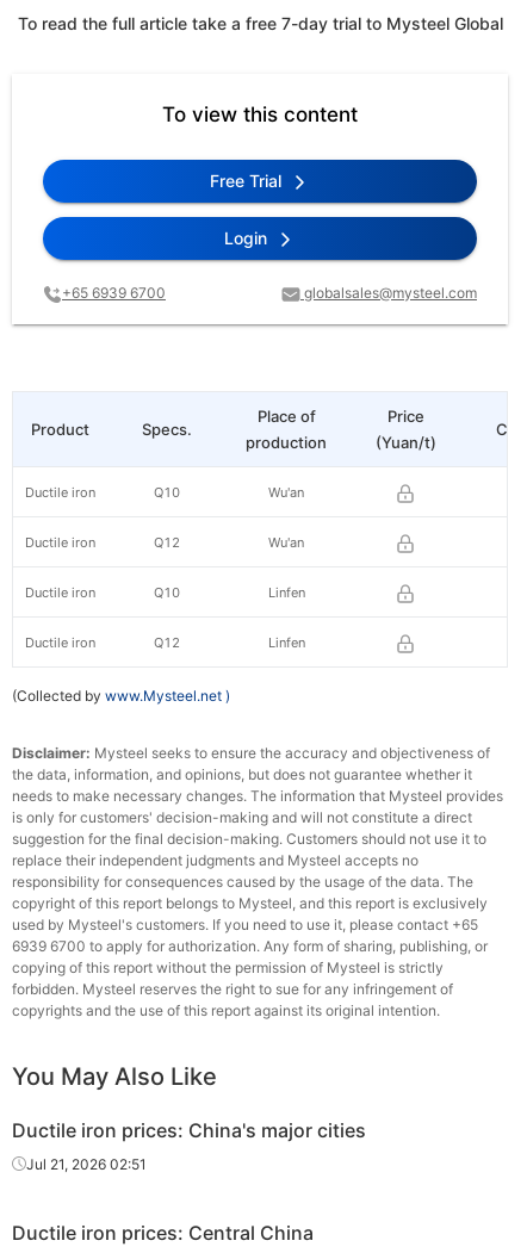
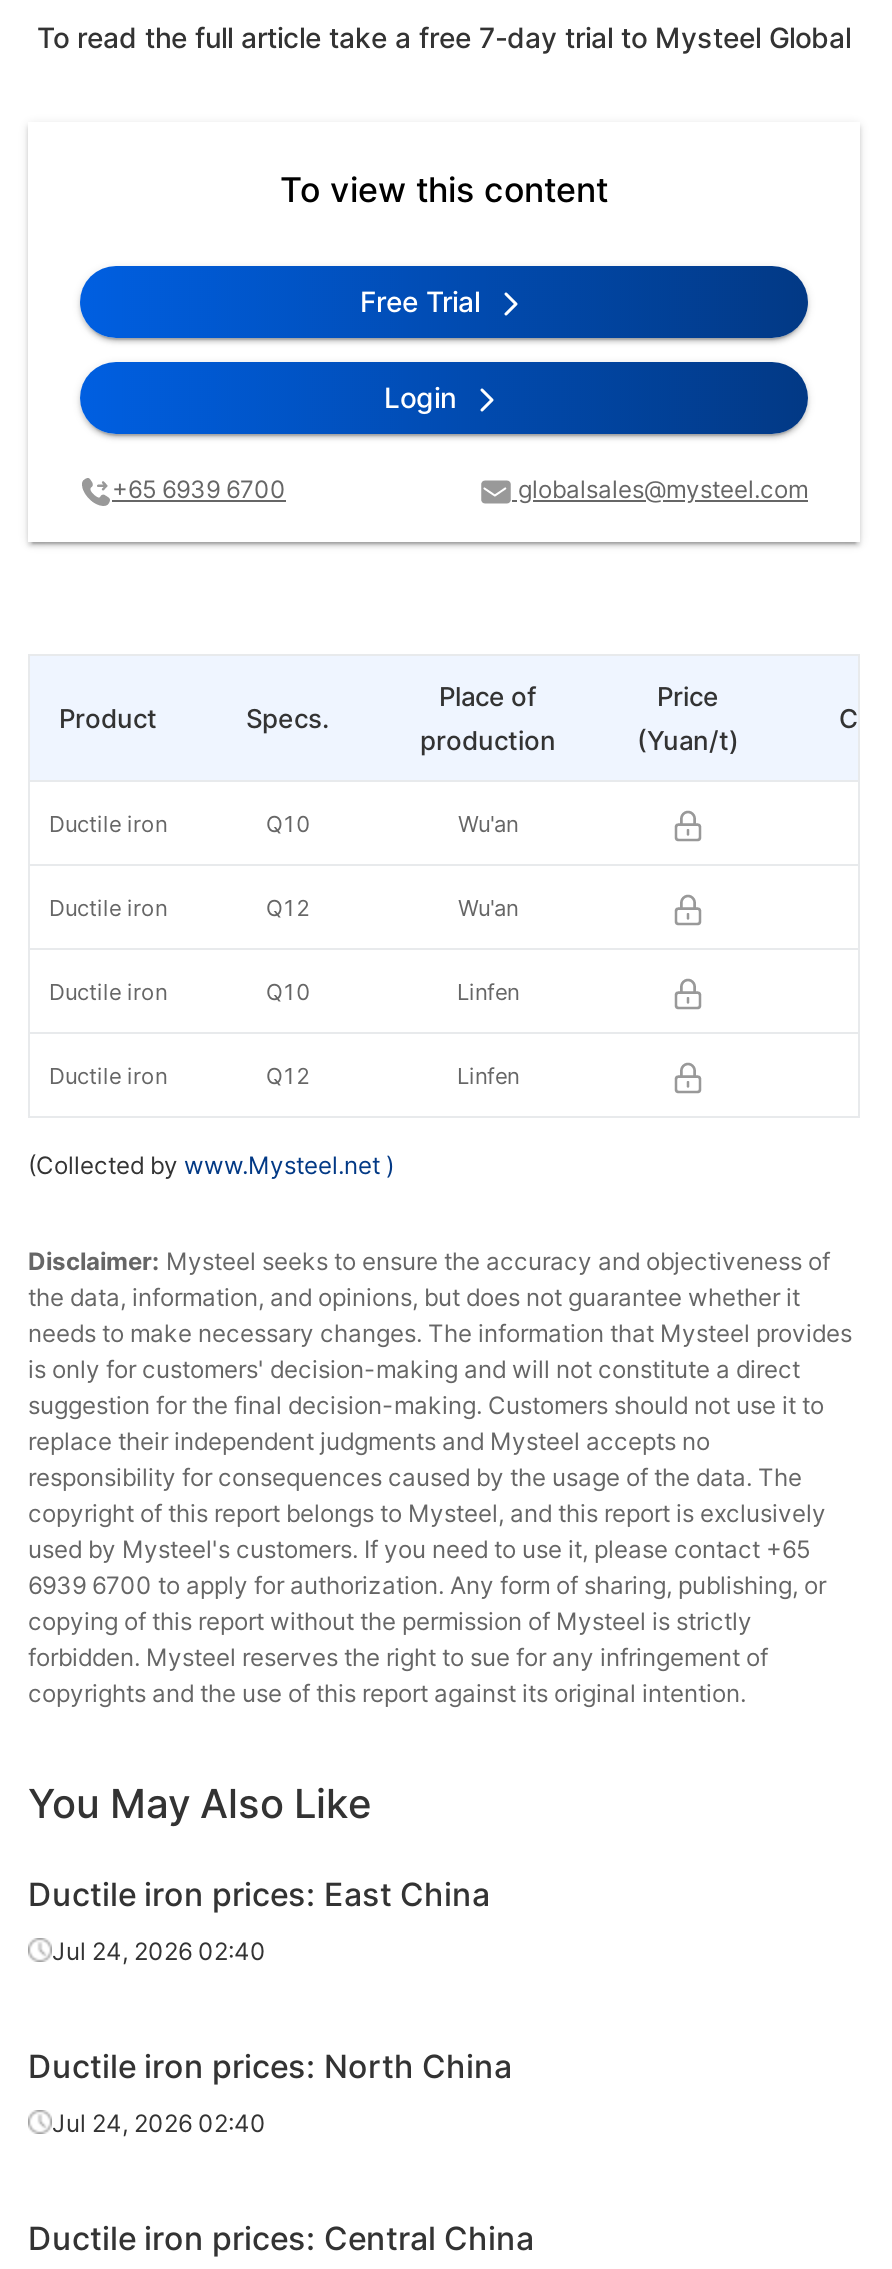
- Ductile iron prices: China's major cities
- Jul 21, 2026 02:51
+ Ductile iron prices: East China
+ Jul 24, 2026 02:40
+ Ductile iron prices: North China
+ Jul 24, 2026 02:40
